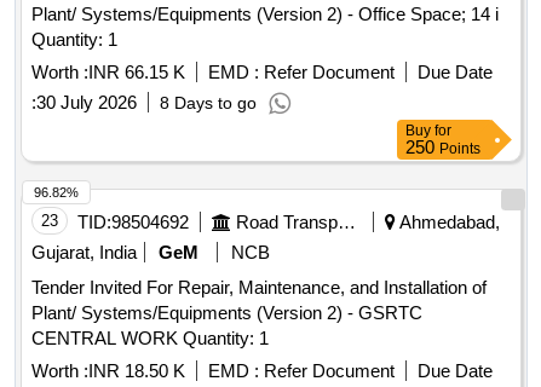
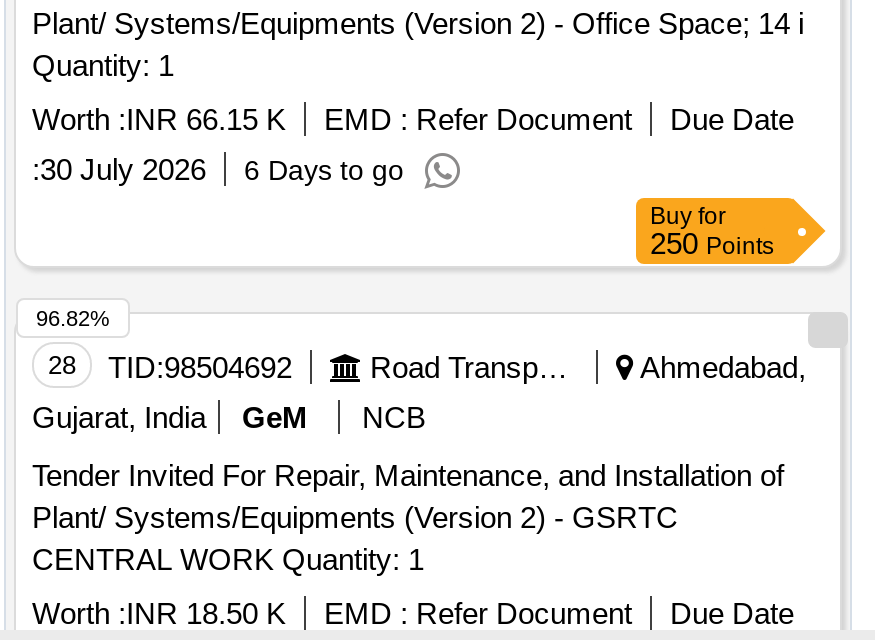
- :30 July 2026 8 Days to go
+ :30 July 2026 6 Days to go

- 23 TID:98504692
+ 28 TID:98504692
